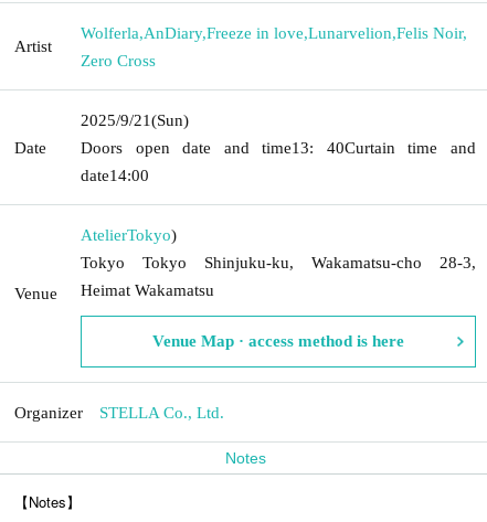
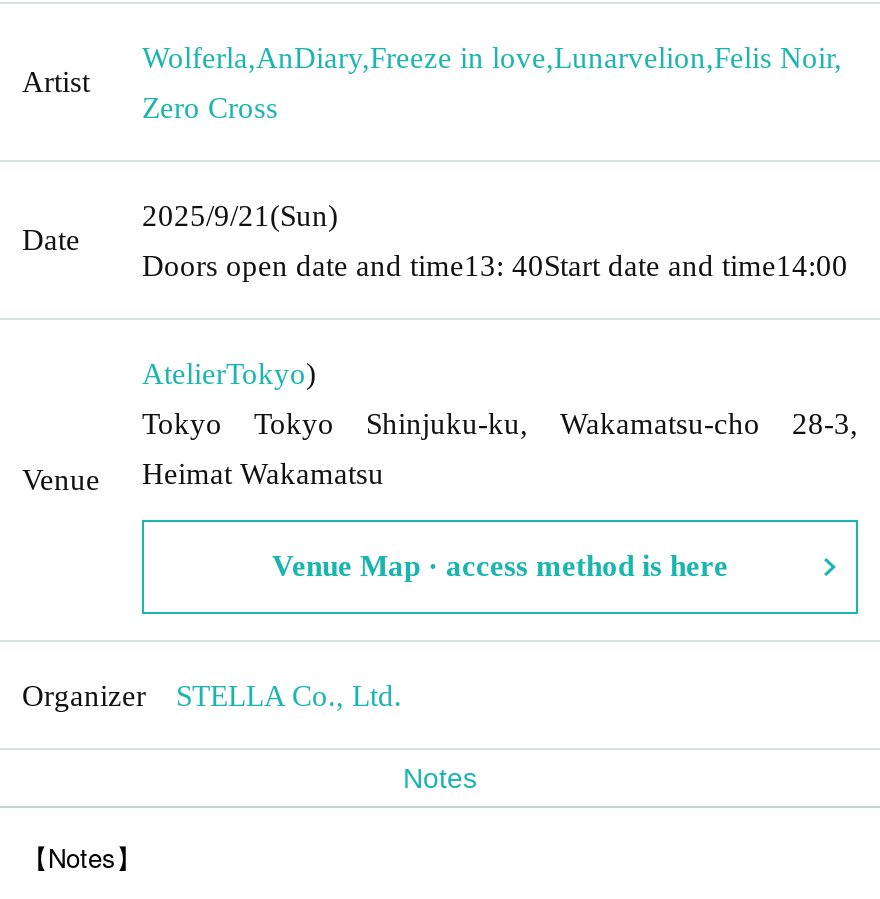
- Doors open date and time 13: 40Curtain time and
- date 14:00
+ Doors open date and time13: 40Start date and time14:00
